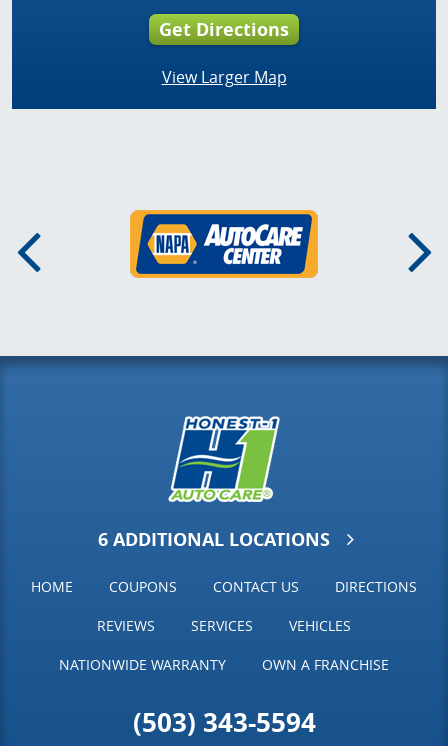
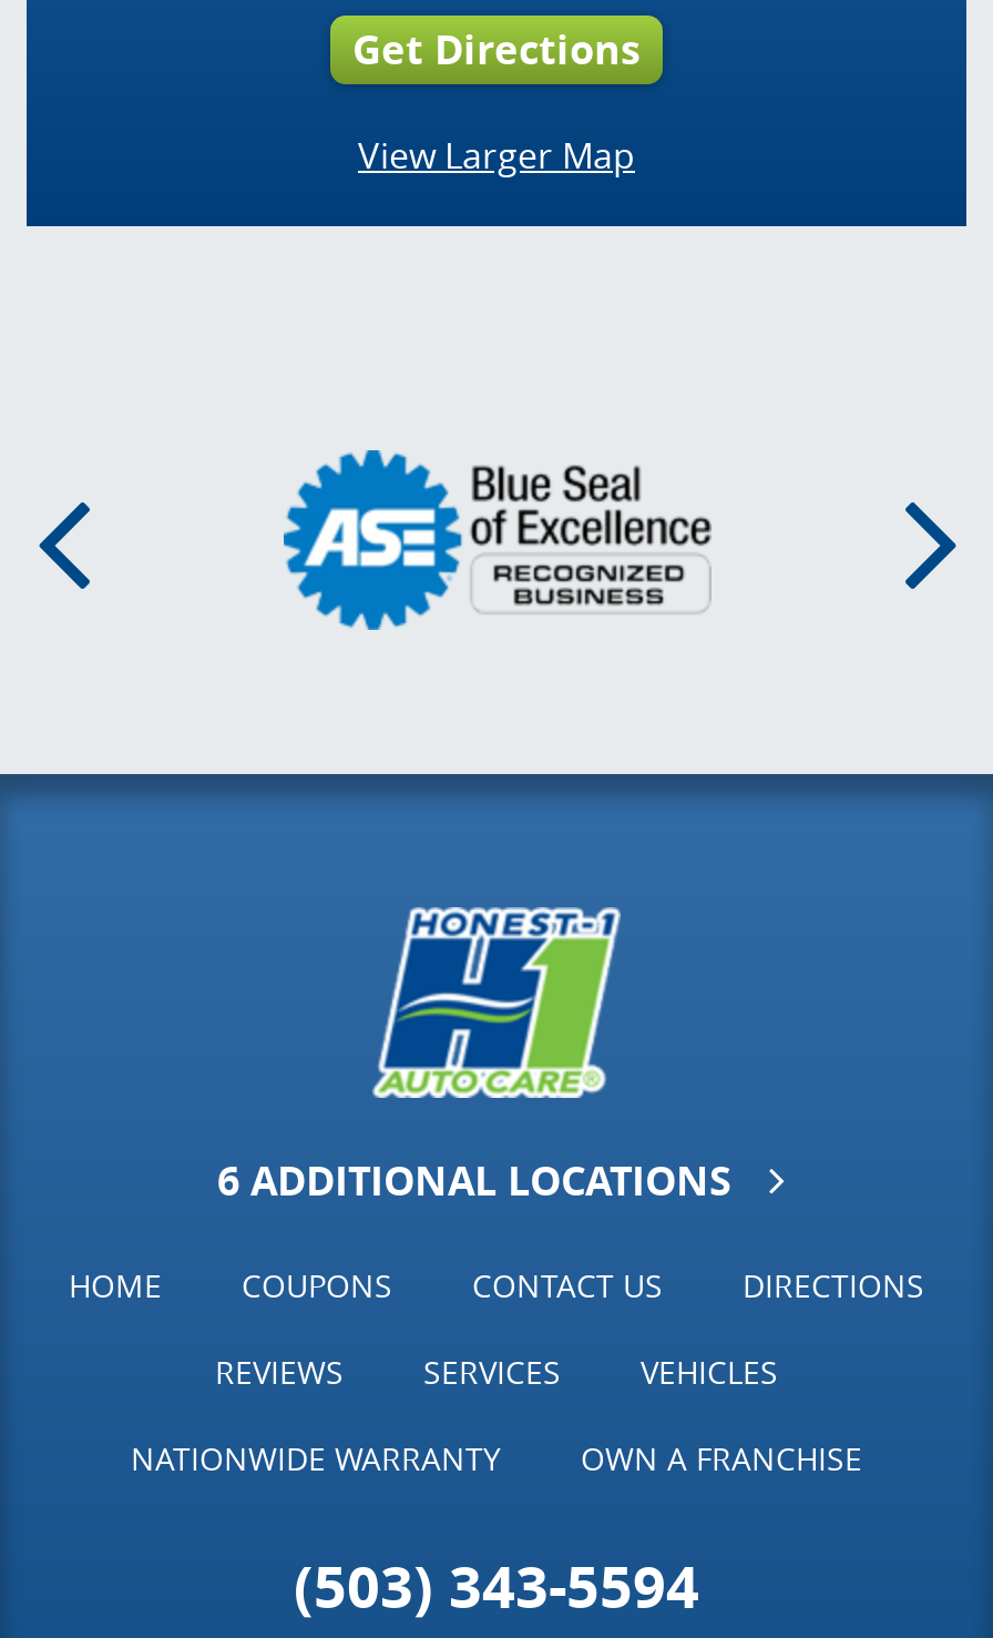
- [image]
+ [image]
